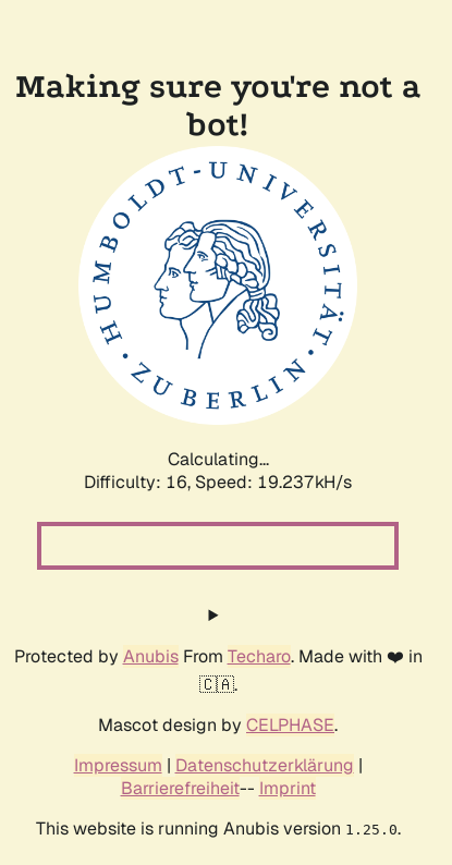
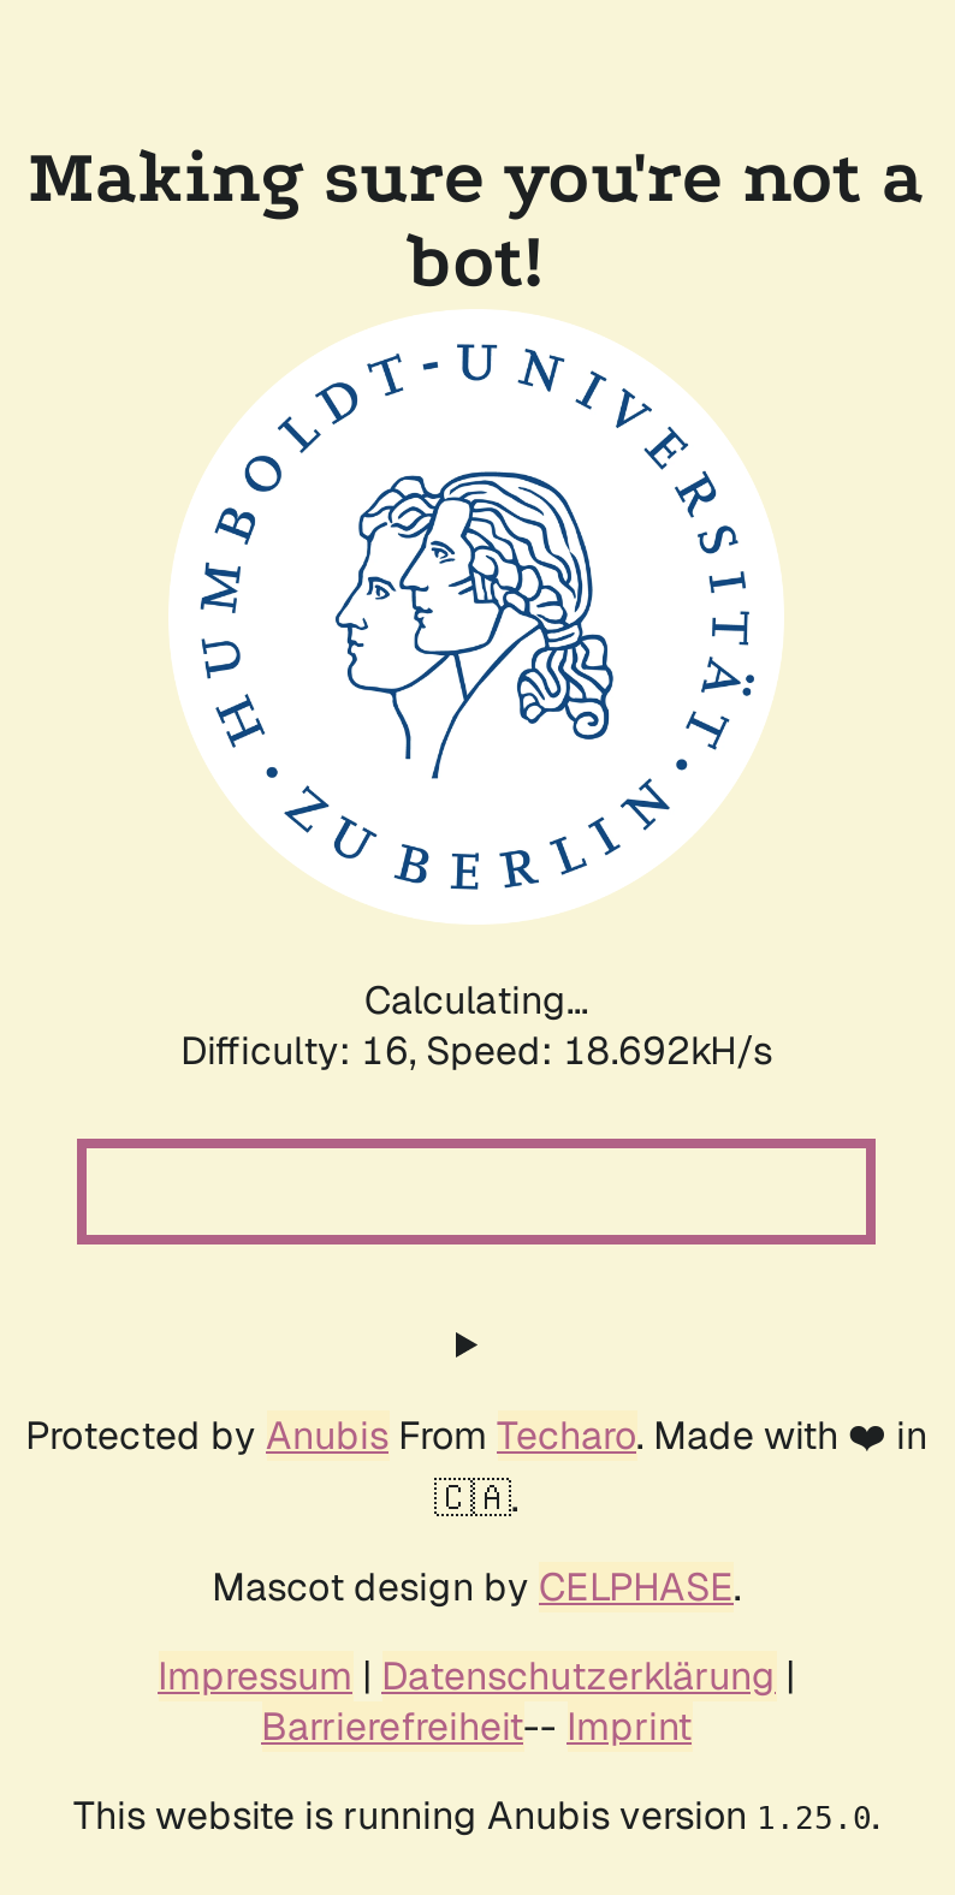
- Difficulty: 16, Speed: 19.237kH/s
+ Difficulty: 16, Speed: 18.692kH/s
